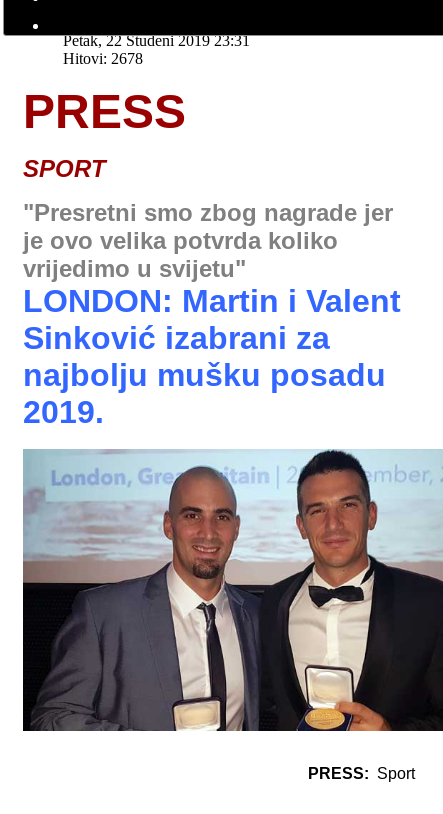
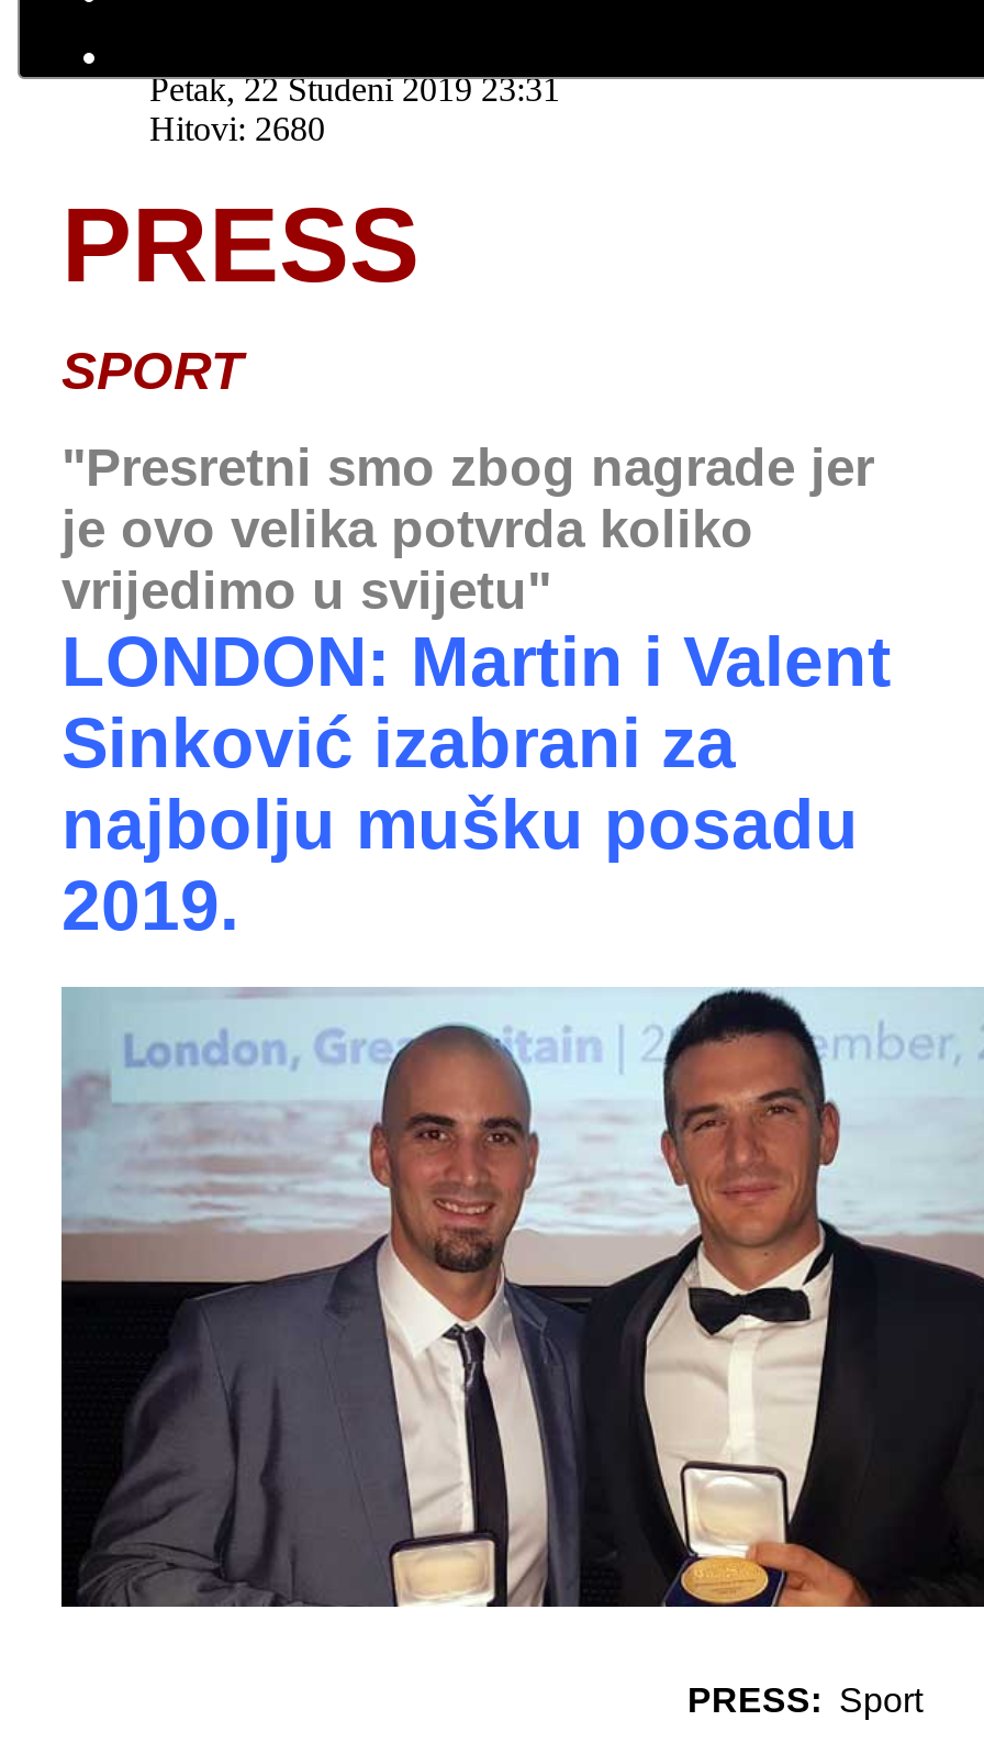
- Hitovi: 2678
+ Hitovi: 2680
